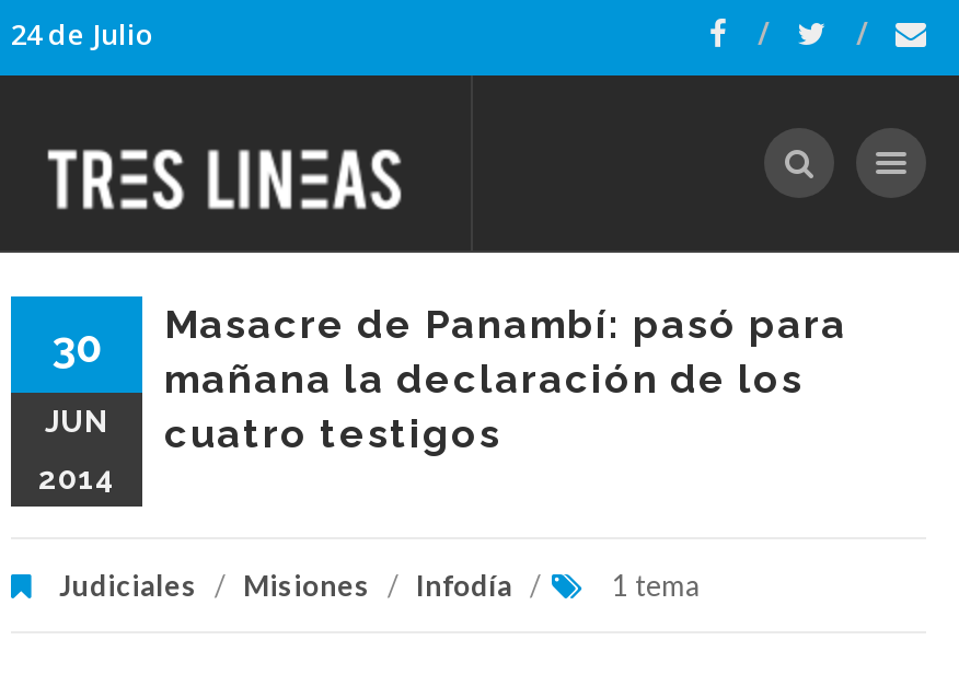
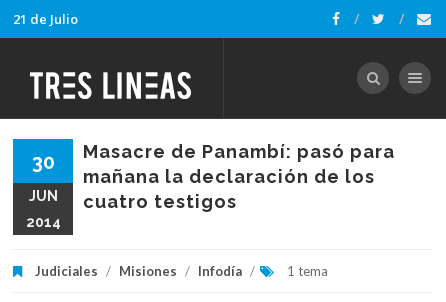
- 24 de Julio
+ 21 de Julio
